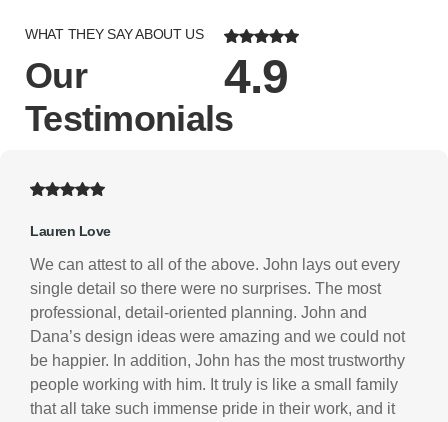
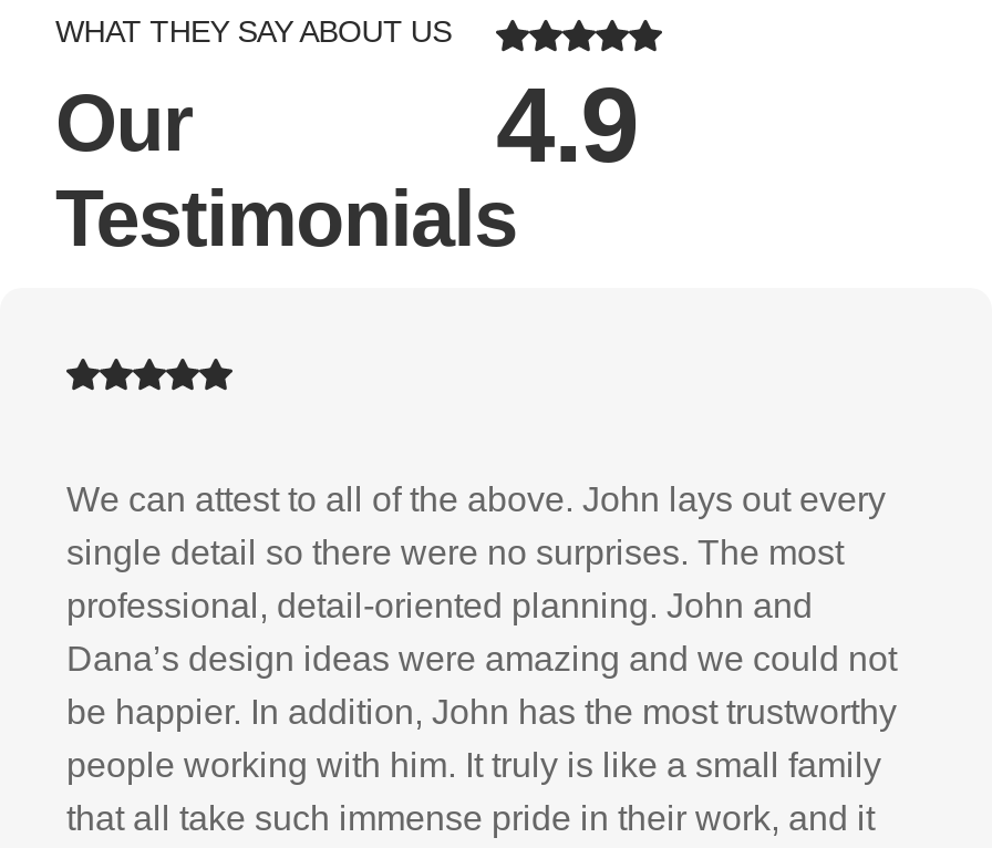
- Lauren Love
